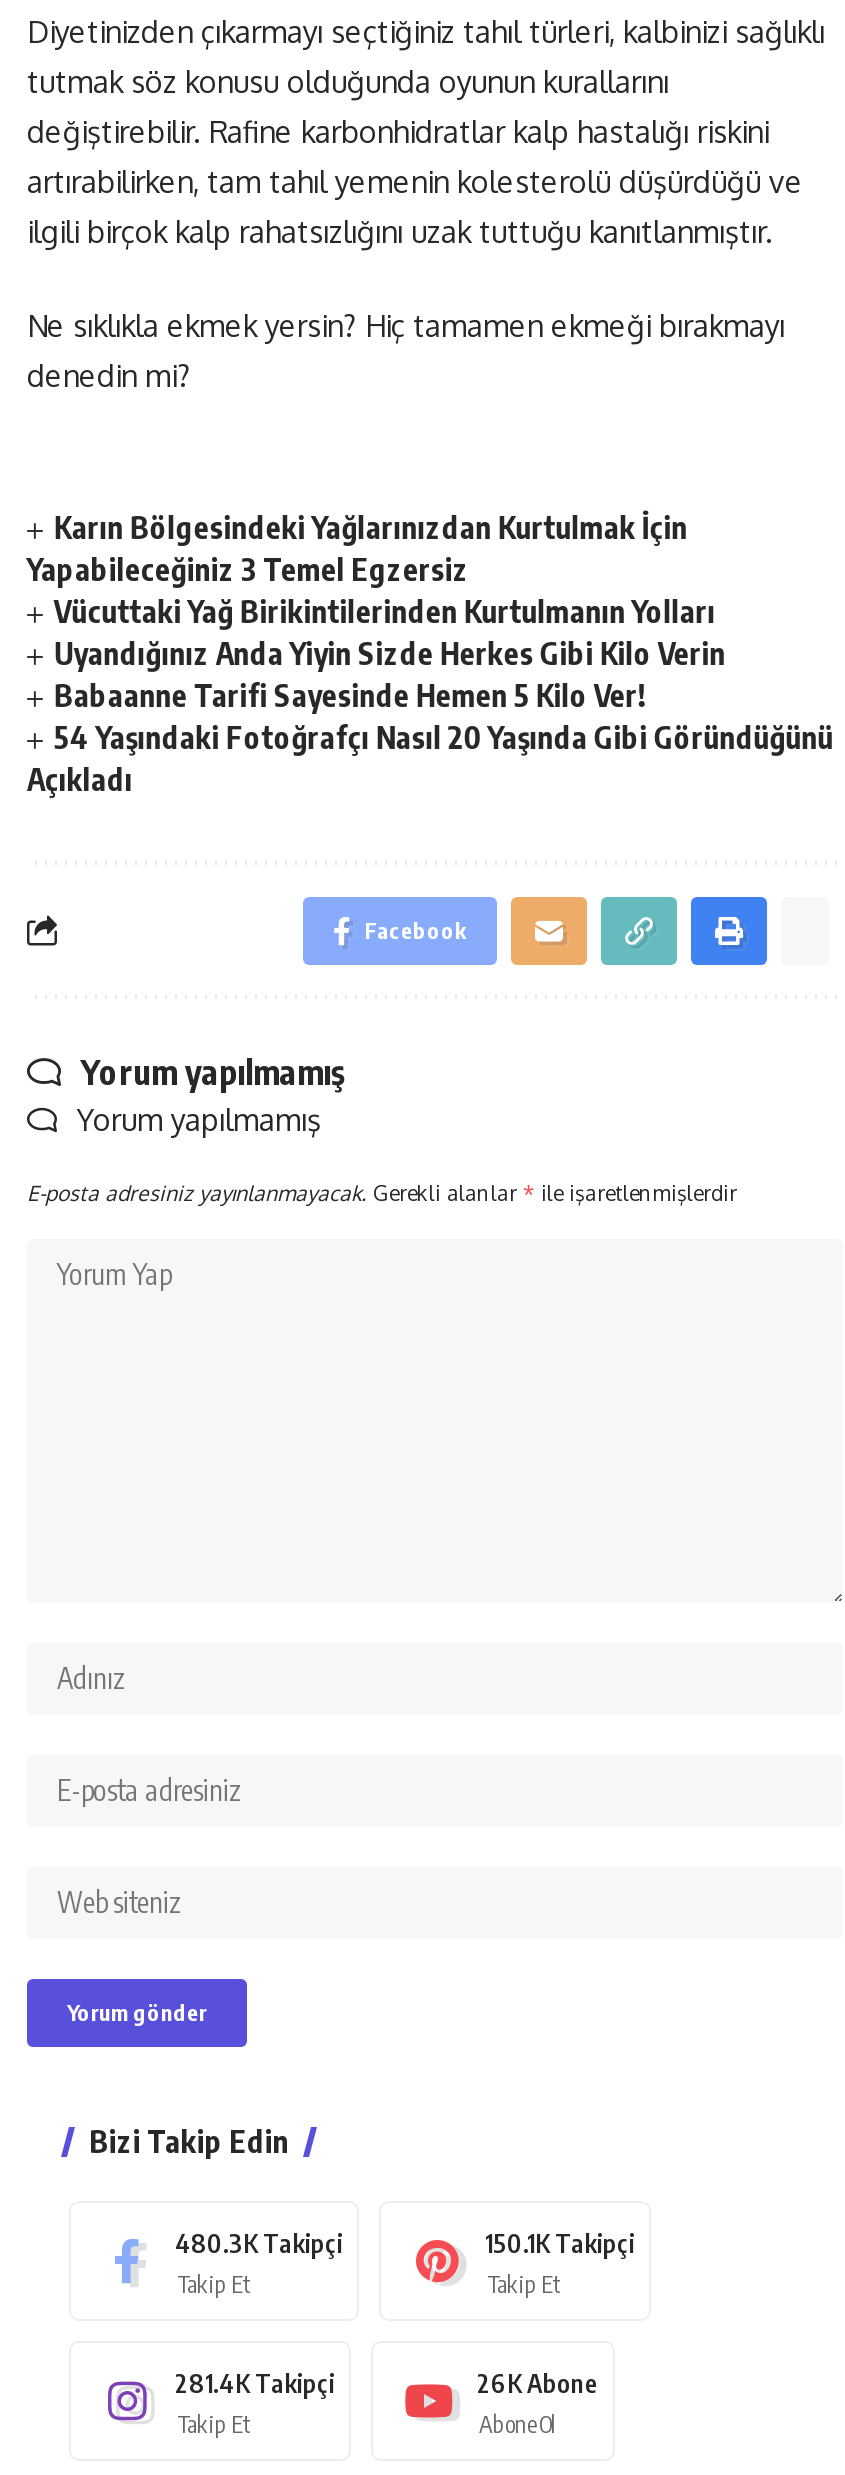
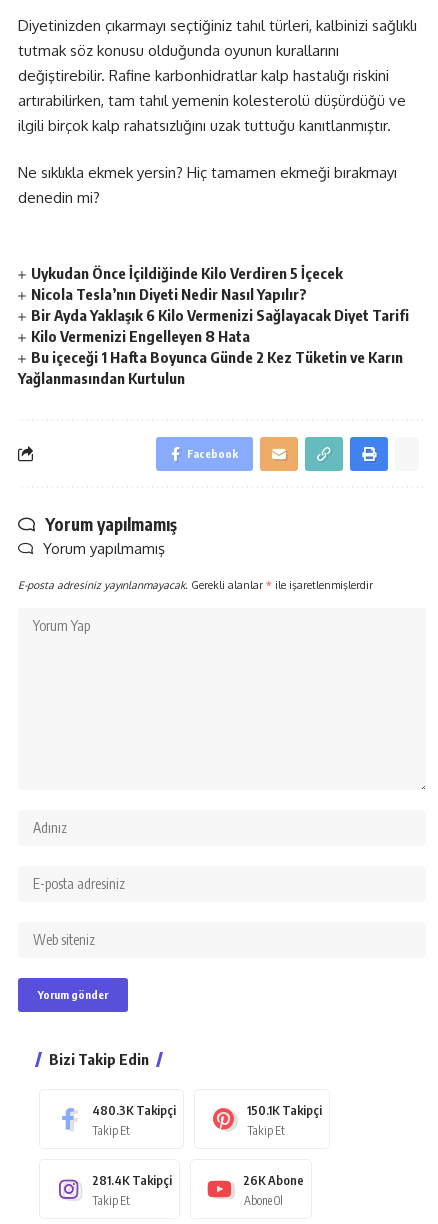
- Karın Bölgesindeki Yağlarınızdan Kurtulmak İçin
- Yapabileceğiniz 3 Temel Egzersiz
- Vücuttaki Yağ Birikintilerinden Kurtulmanın Yolları
- Uyandığınız Anda Yiyin Sizde Herkes Gibi Kilo Verin
- Babaanne Tarifi Sayesinde Hemen 5 Kilo Ver!
- 54 Yaşındaki Fotoğrafçı Nasıl 20 Yaşında Gibi Göründüğünü
- Açıkladı
+ Uykudan Önce İçildiğinde Kilo Verdiren 5 İçecek
+ Nicola Tesla’nın Diyeti Nedir Nasıl Yapılır?
+ Bir Ayda Yaklaşık 6 Kilo Vermenizi Sağlayacak Diyet Tarifi
+ Kilo Vermenizi Engelleyen 8 Hata
+ Bu içeceği 1 Hafta Boyunca Günde 2 Kez Tüketin ve Karın
+ Yağlanmasından Kurtulun
